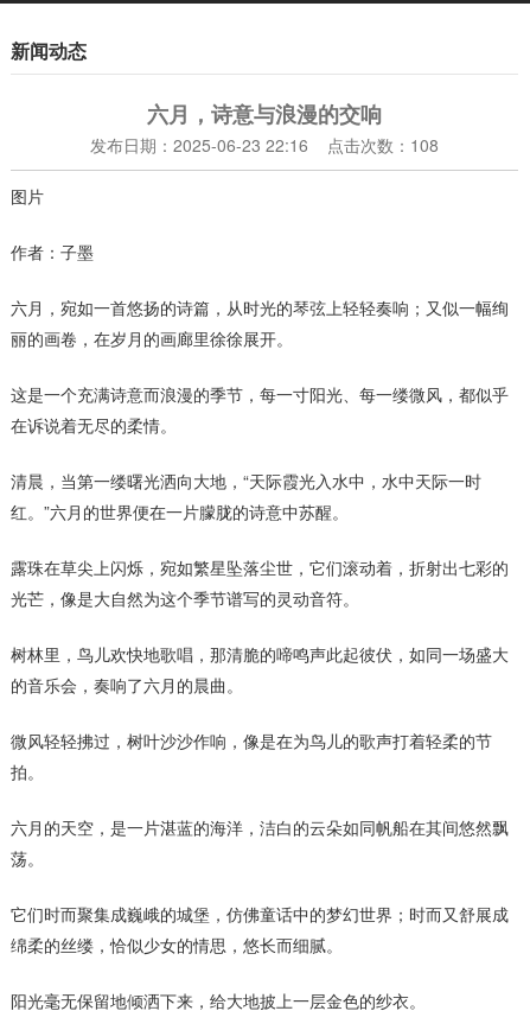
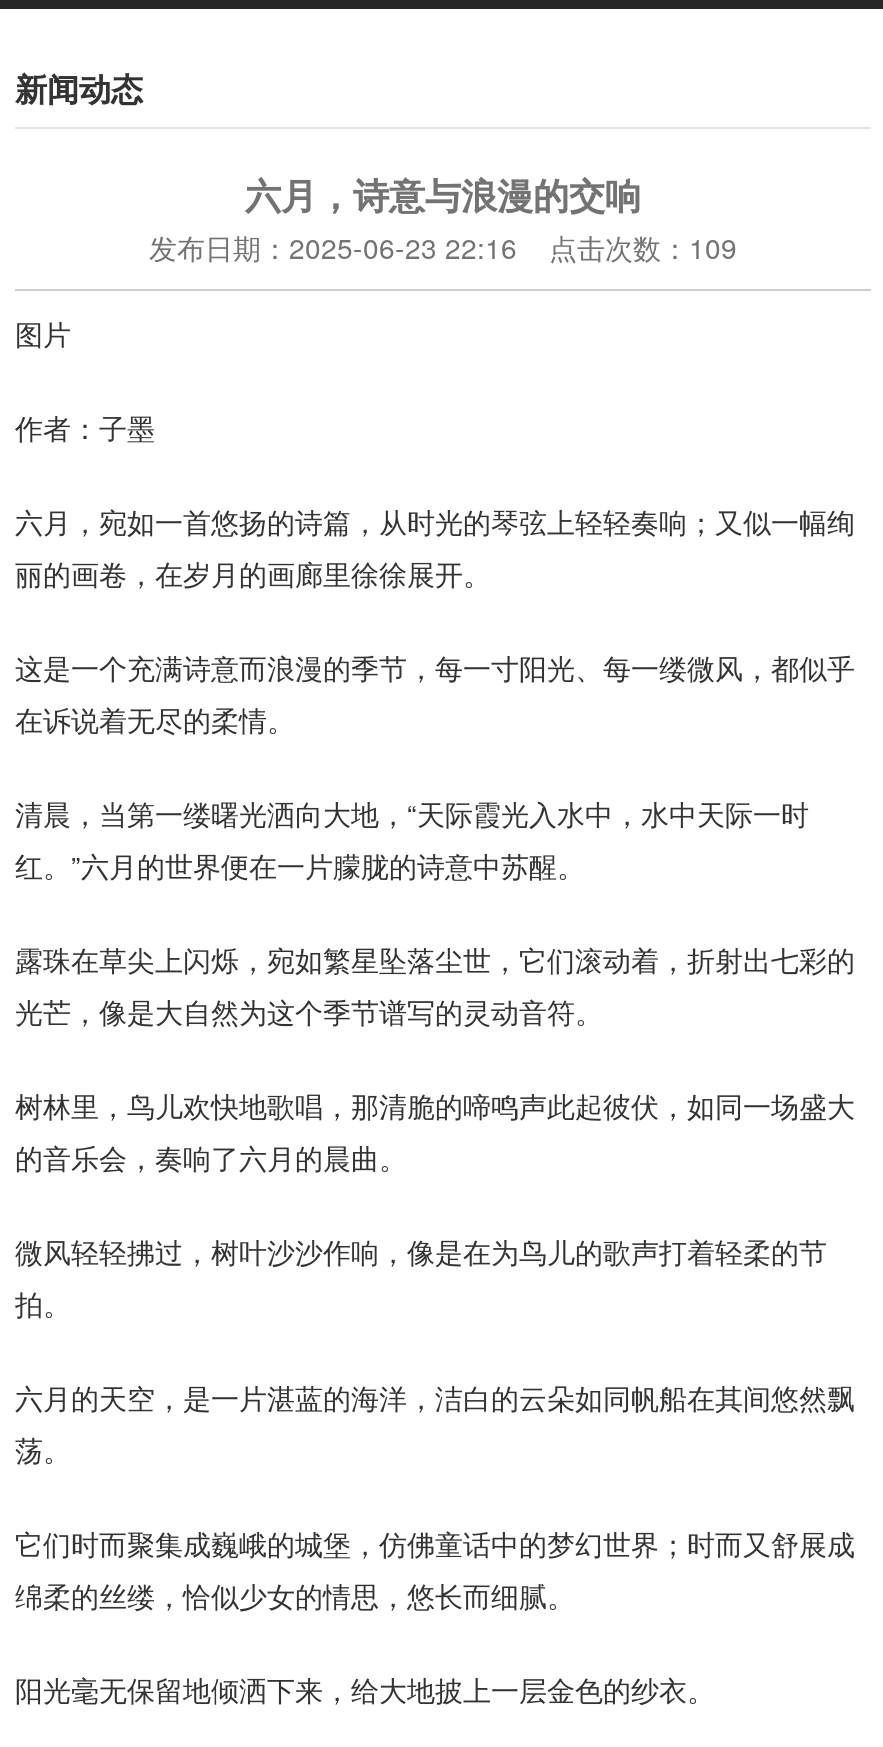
- 发布日期：2025-06-23 22:16 点击次数：108
+ 发布日期：2025-06-23 22:16 点击次数：109
